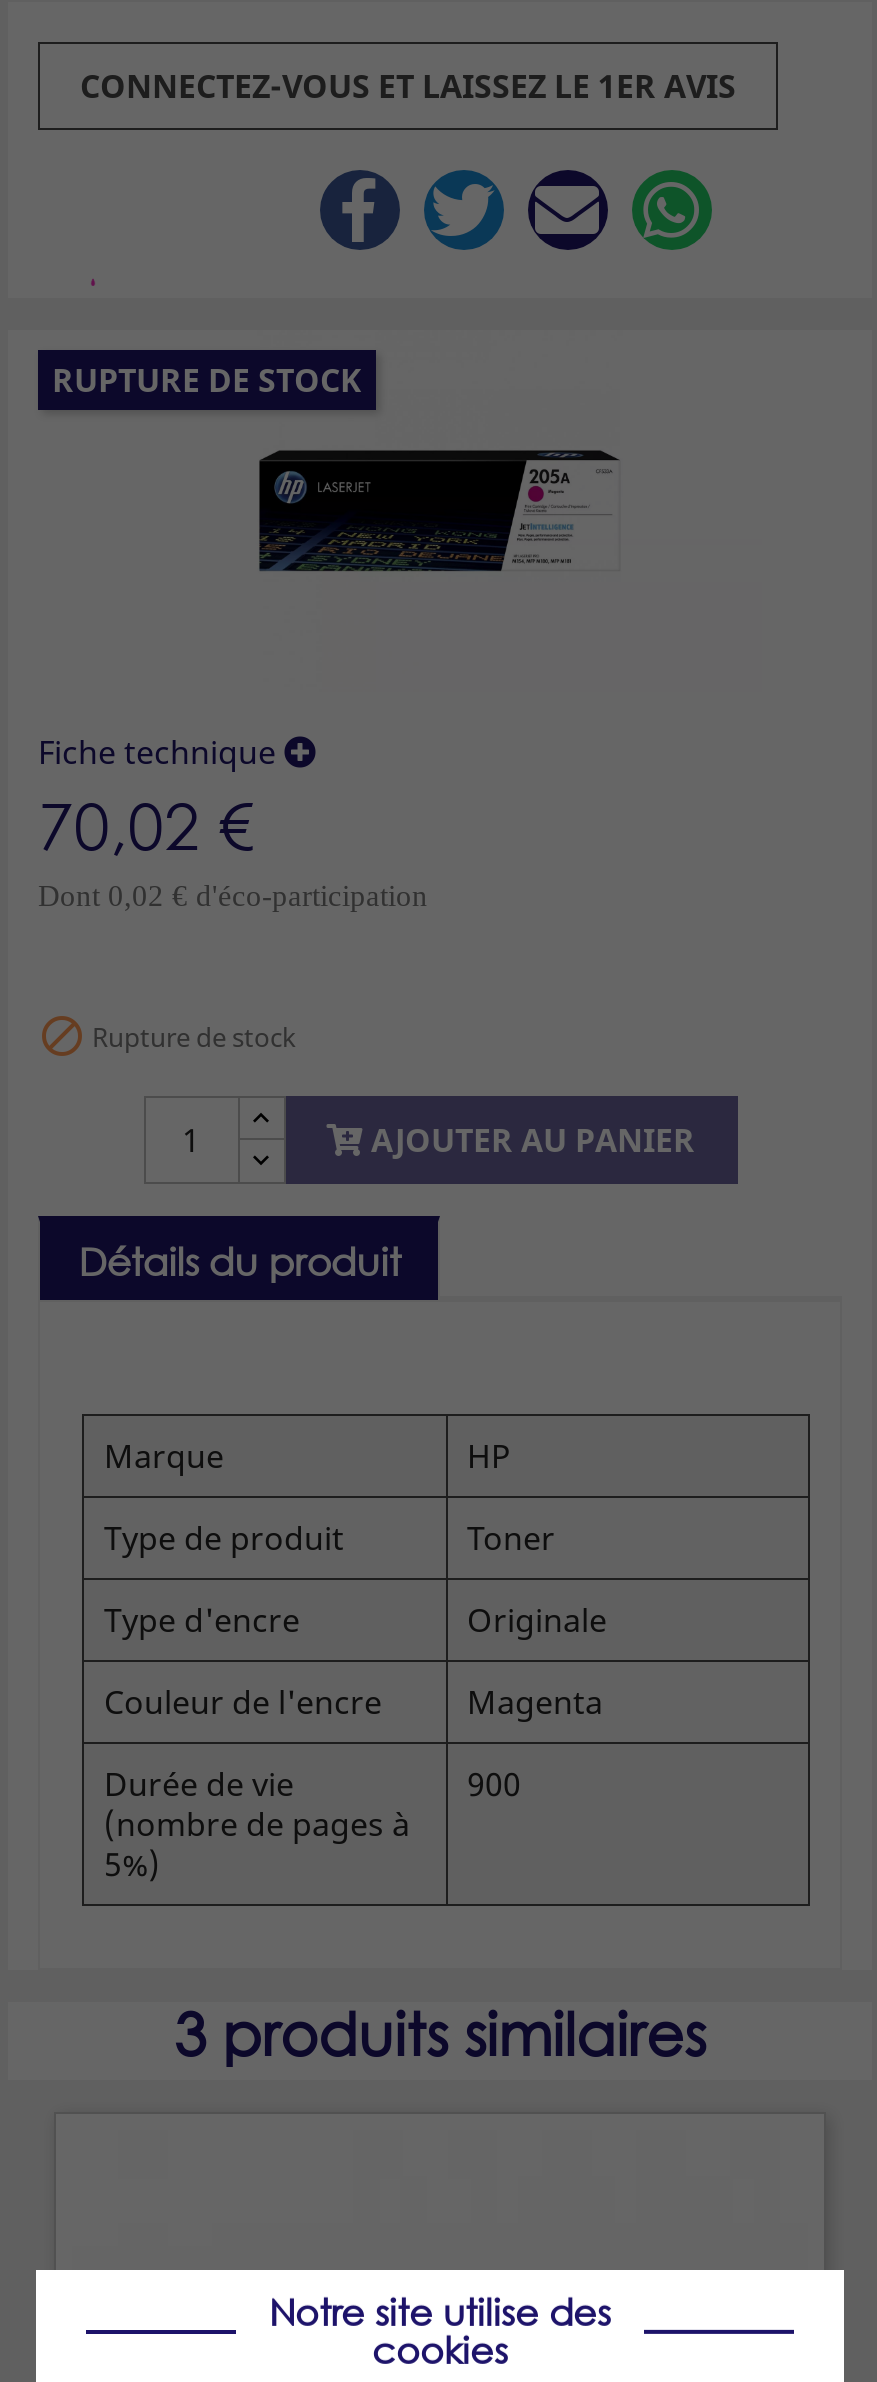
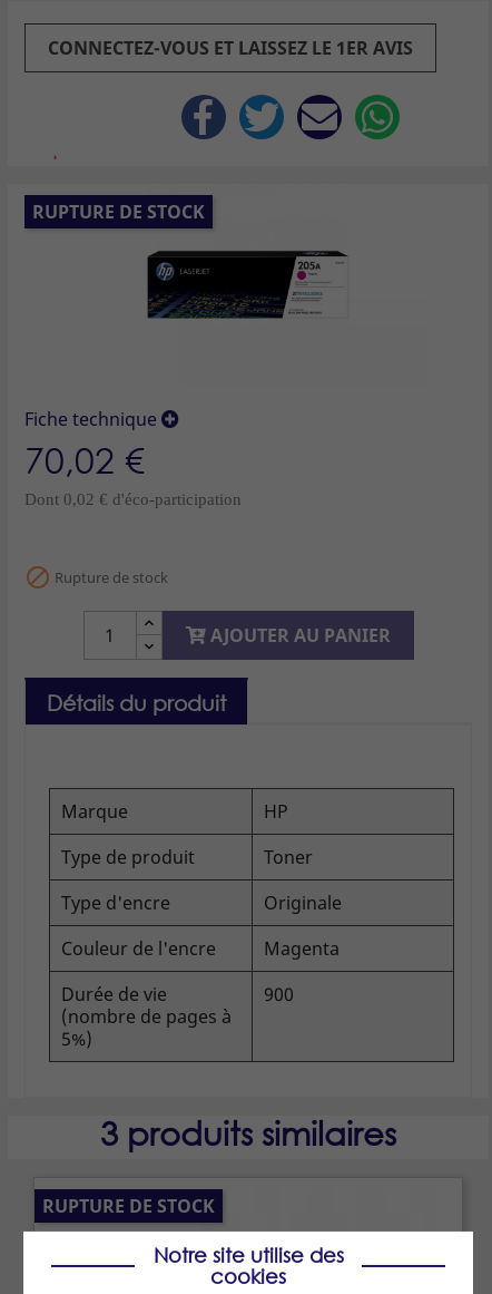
+ RUPTURE DE STOCK
